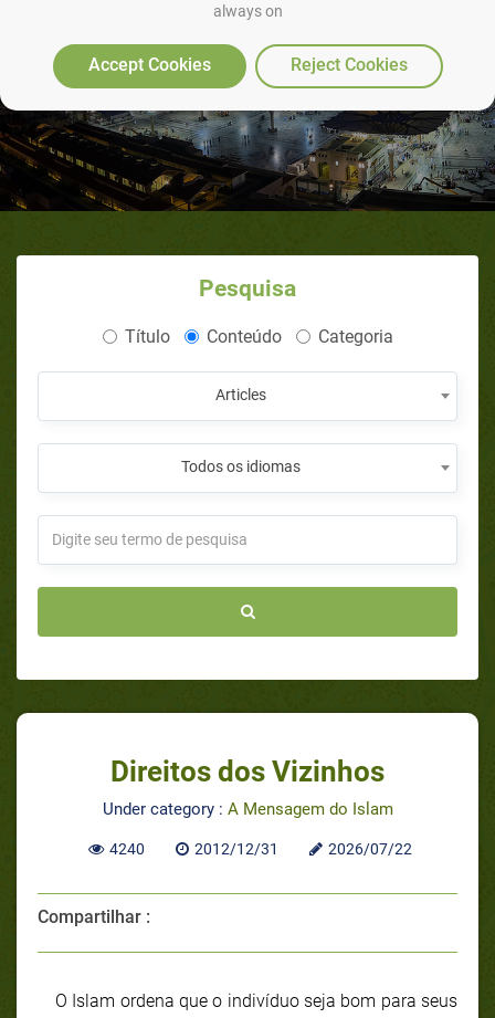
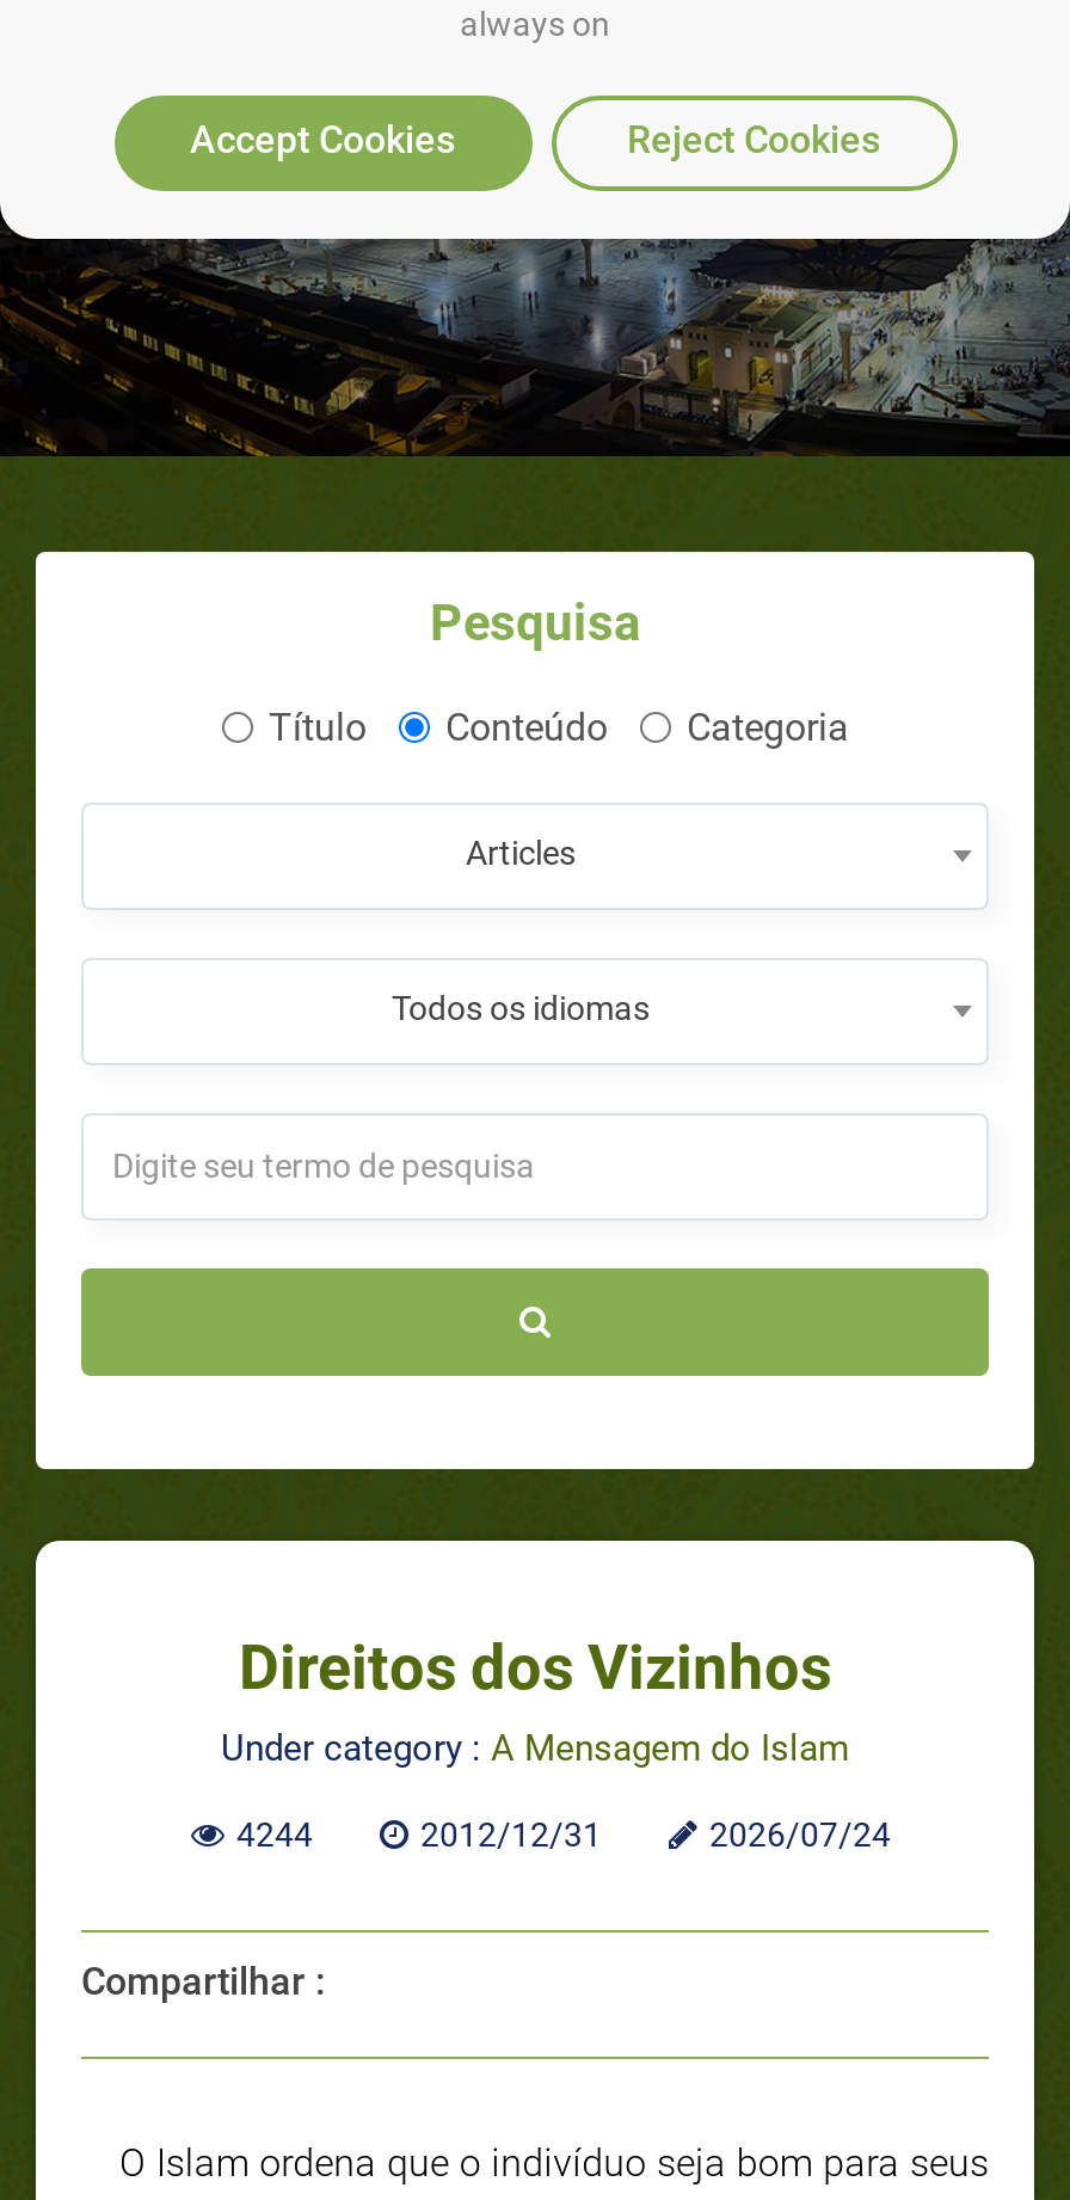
- 4240
+ 4244

- 2026/07/22
+ 2026/07/24
